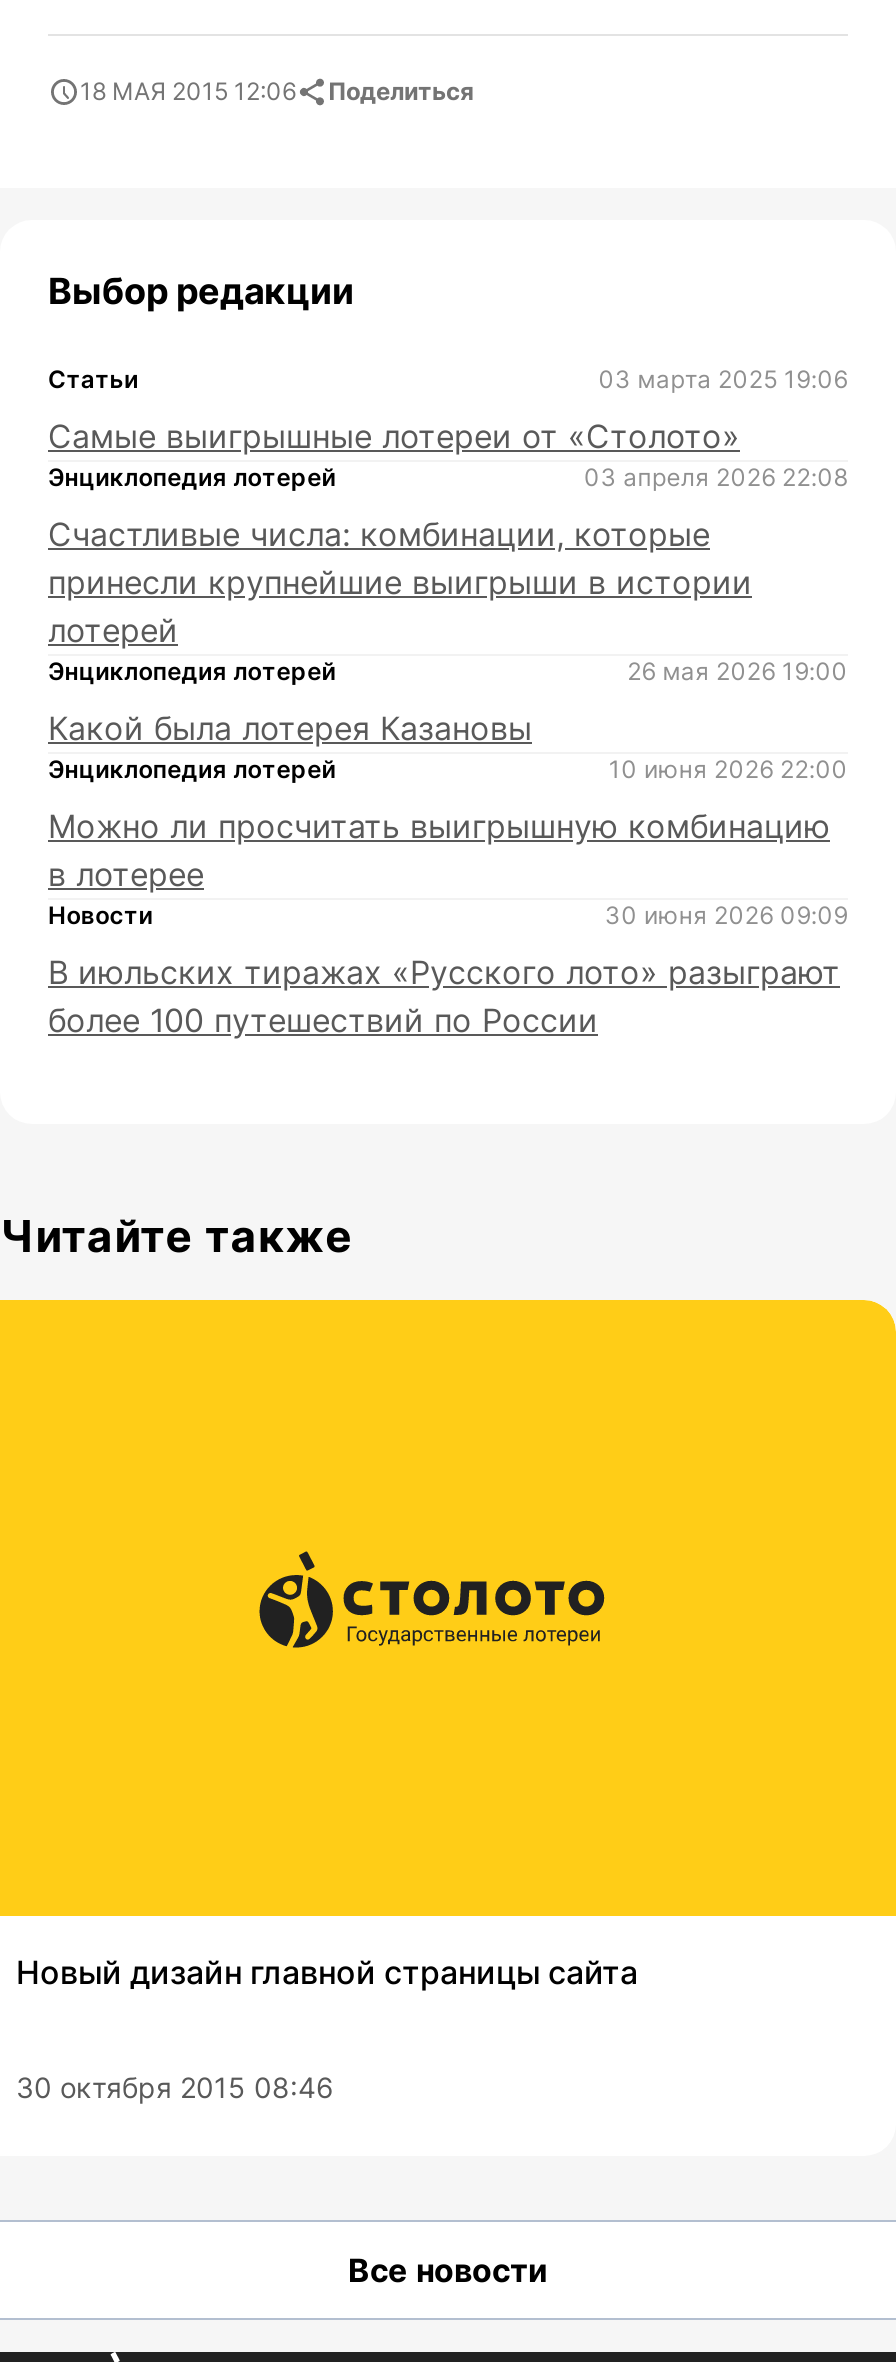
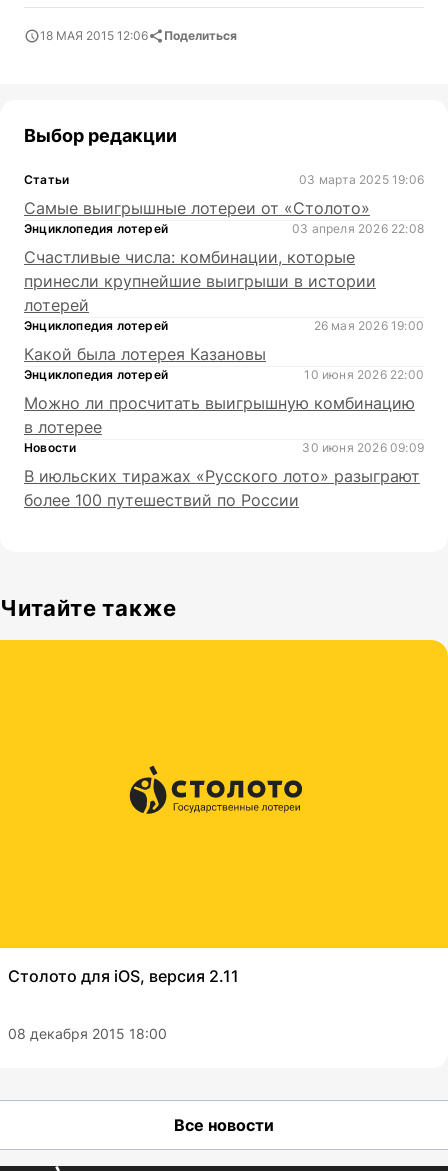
- Новый дизайн главной страницы сайта
+ Столото для iOS, версия 2.11

- 30 октября 2015 08:46
+ 08 декабря 2015 18:00
